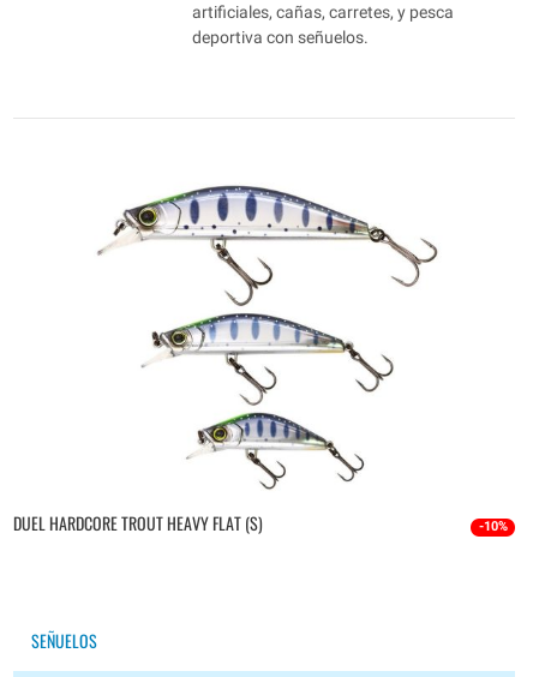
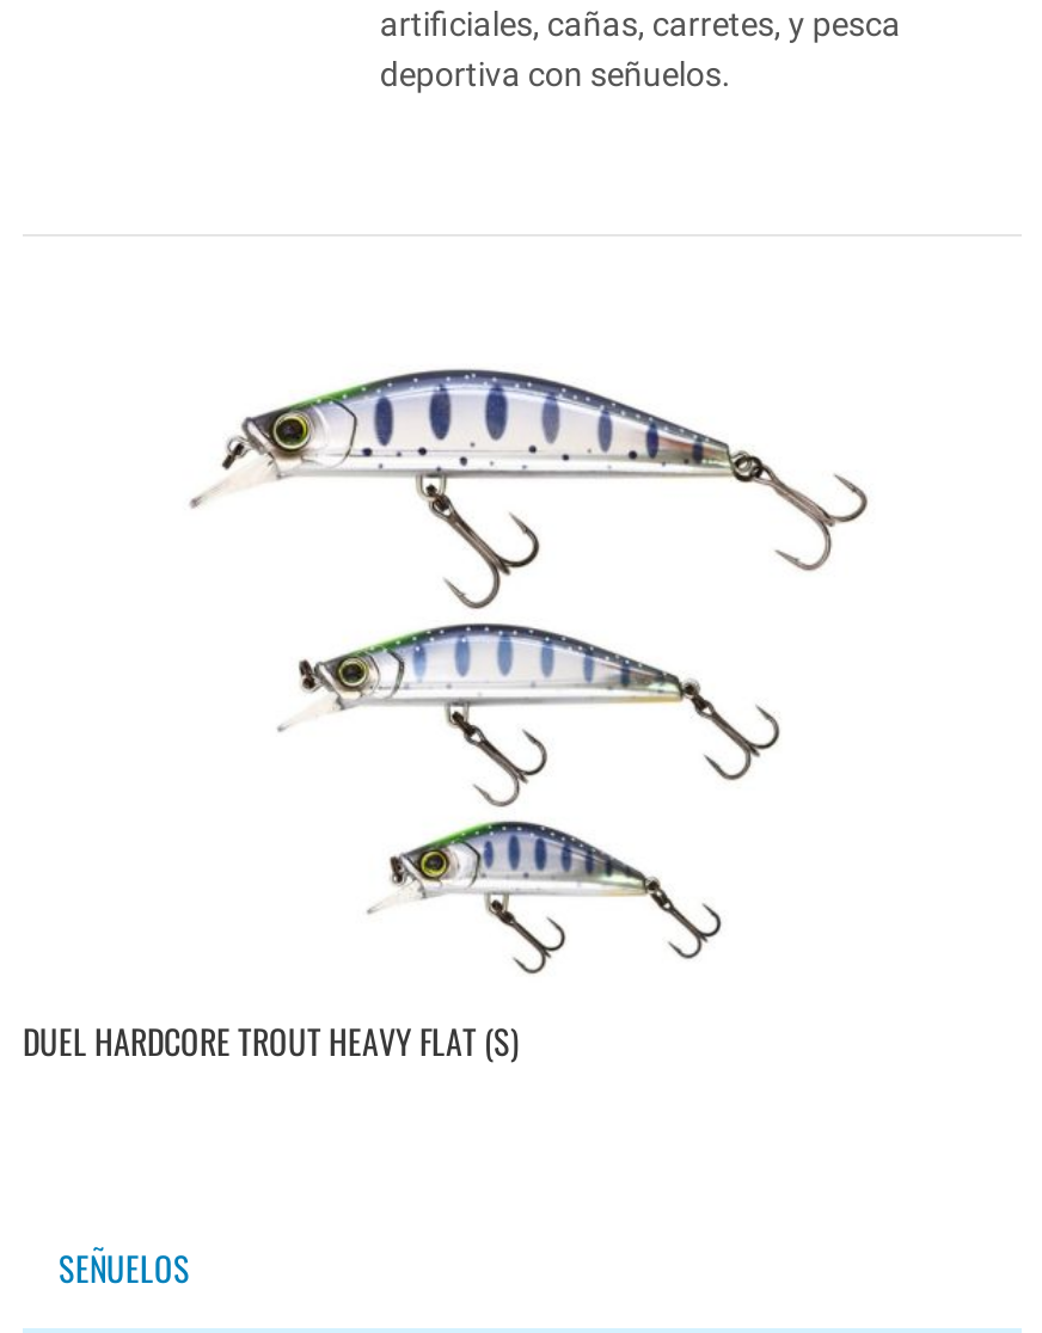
- -10%
